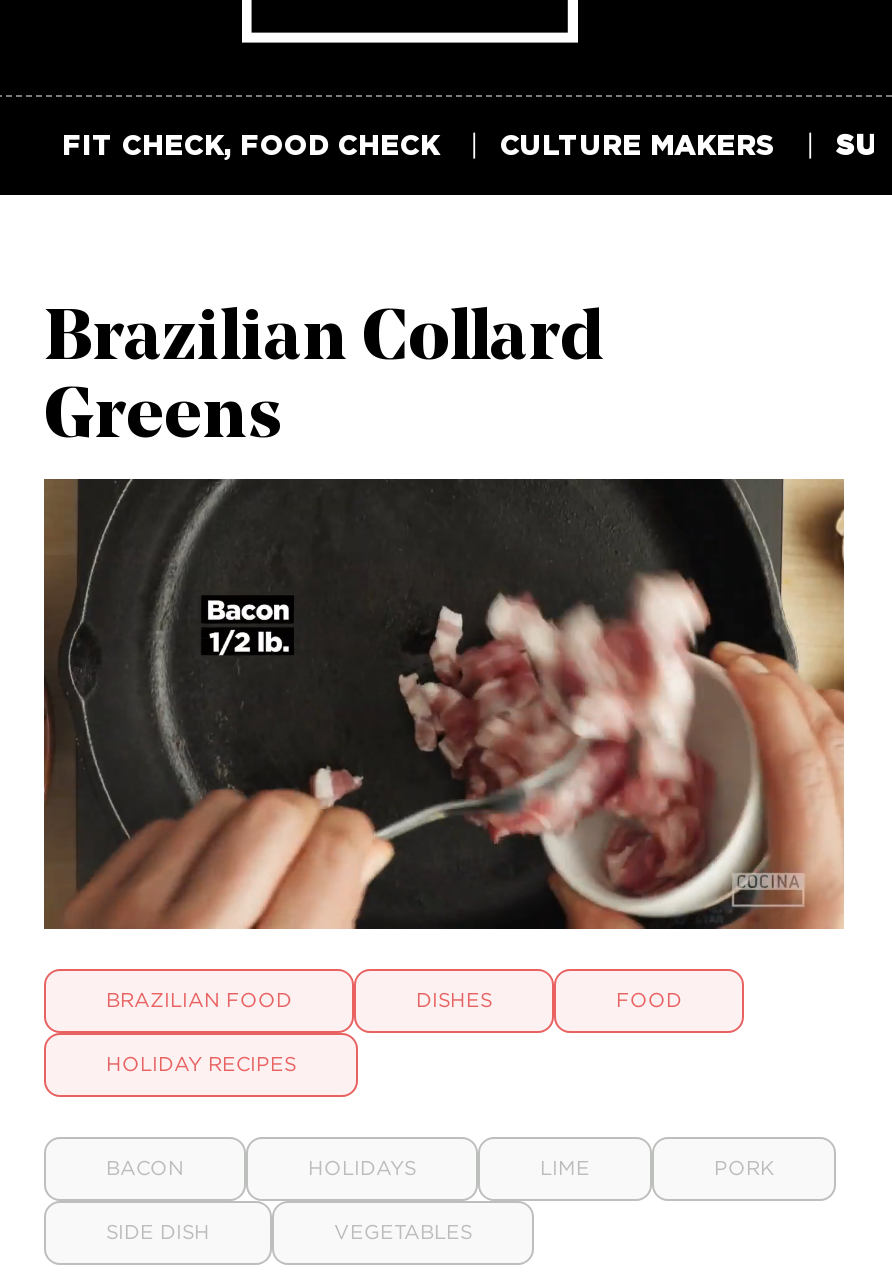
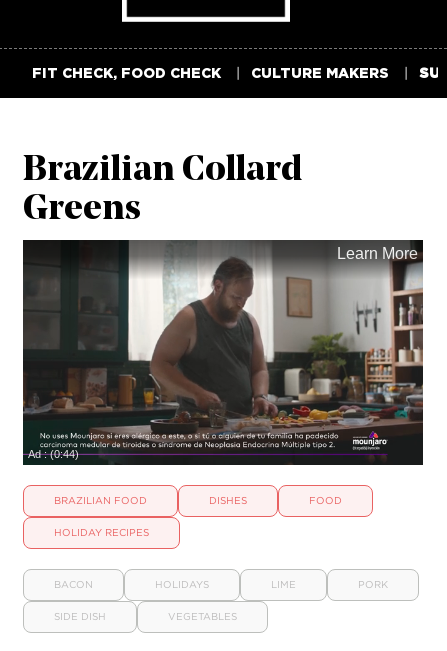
- [image]
+ [image]
